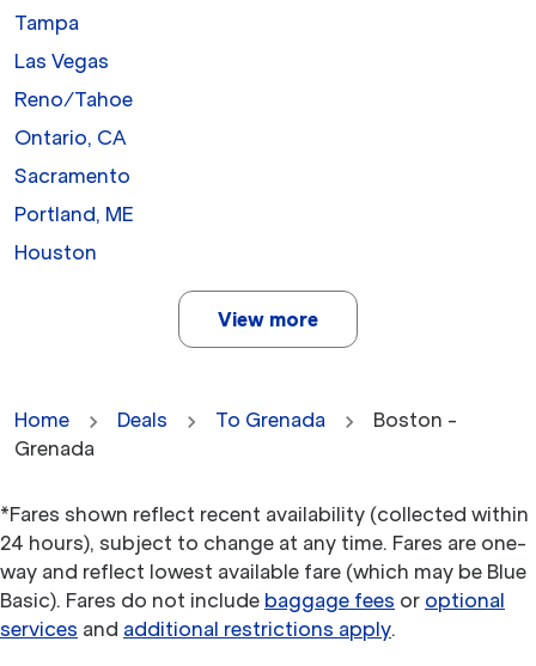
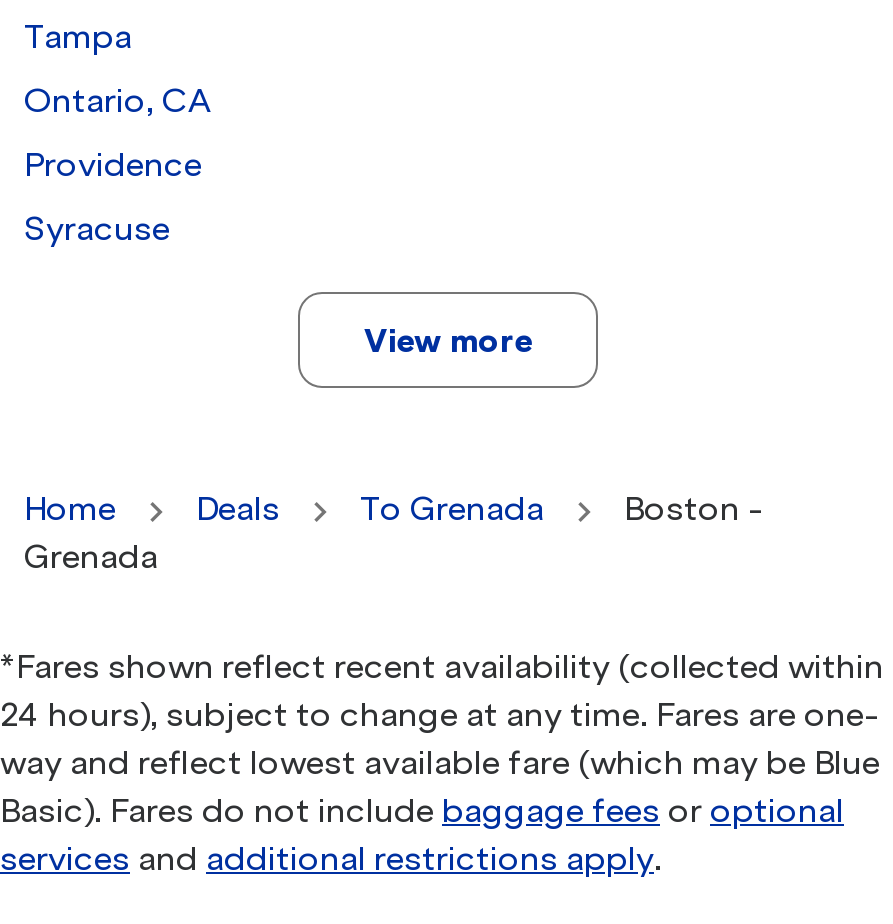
- Las Vegas
- Reno/Tahoe

- Sacramento
- Portland, ME
- Houston
+ Providence
+ Syracuse
